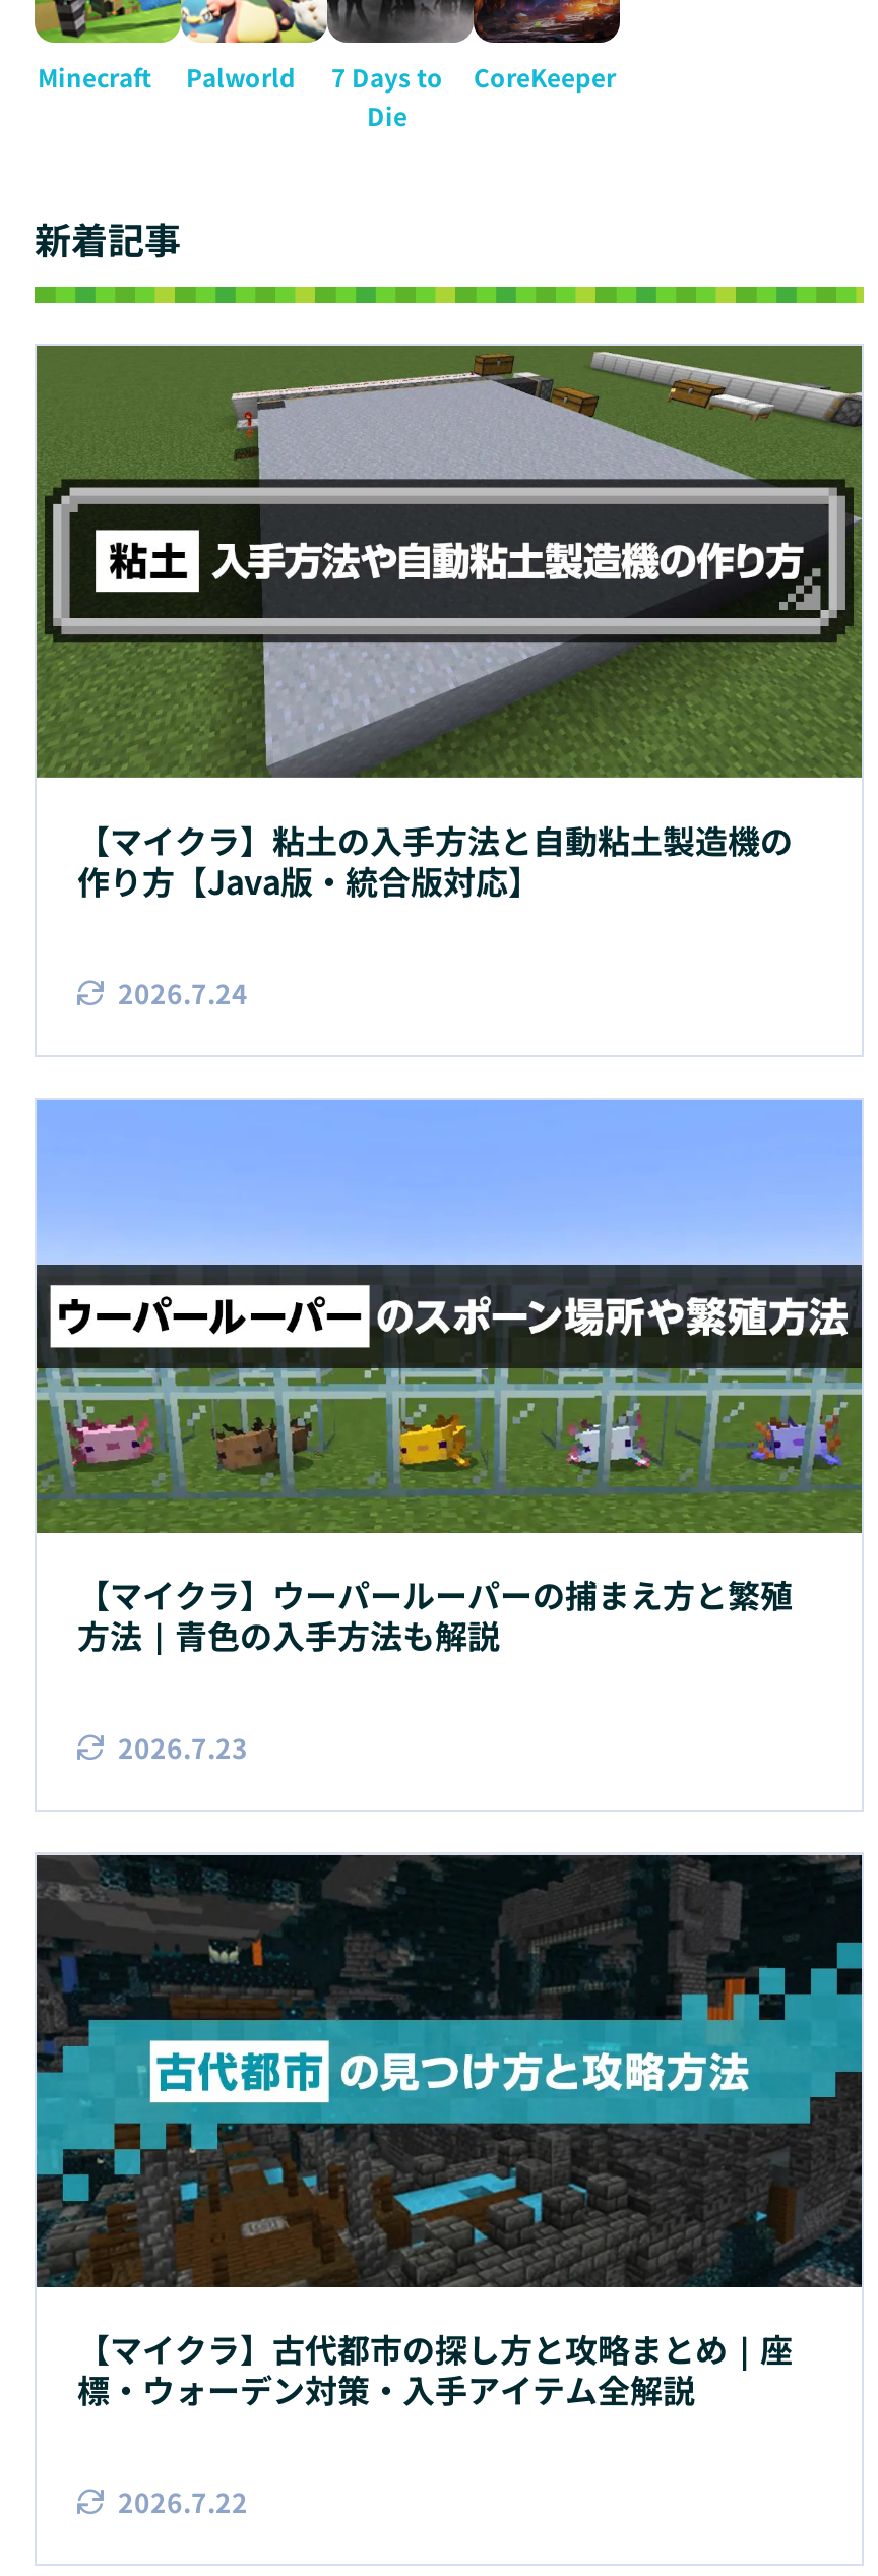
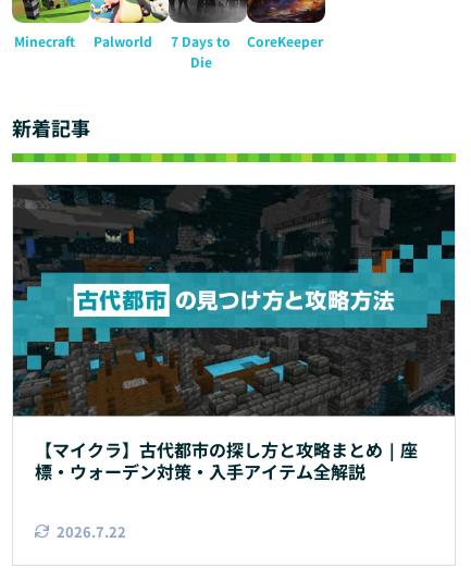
- [image]
- 【マイクラ】粘土の入手方法と自動粘土製造機の
- 作り方【Java版・統合版対応】
- 2026.7.24

- [image]
- 【マイクラ】ウーパールーパーの捕まえ方と繁殖
- 方法｜青色の入手方法も解説
- 2026.7.23
